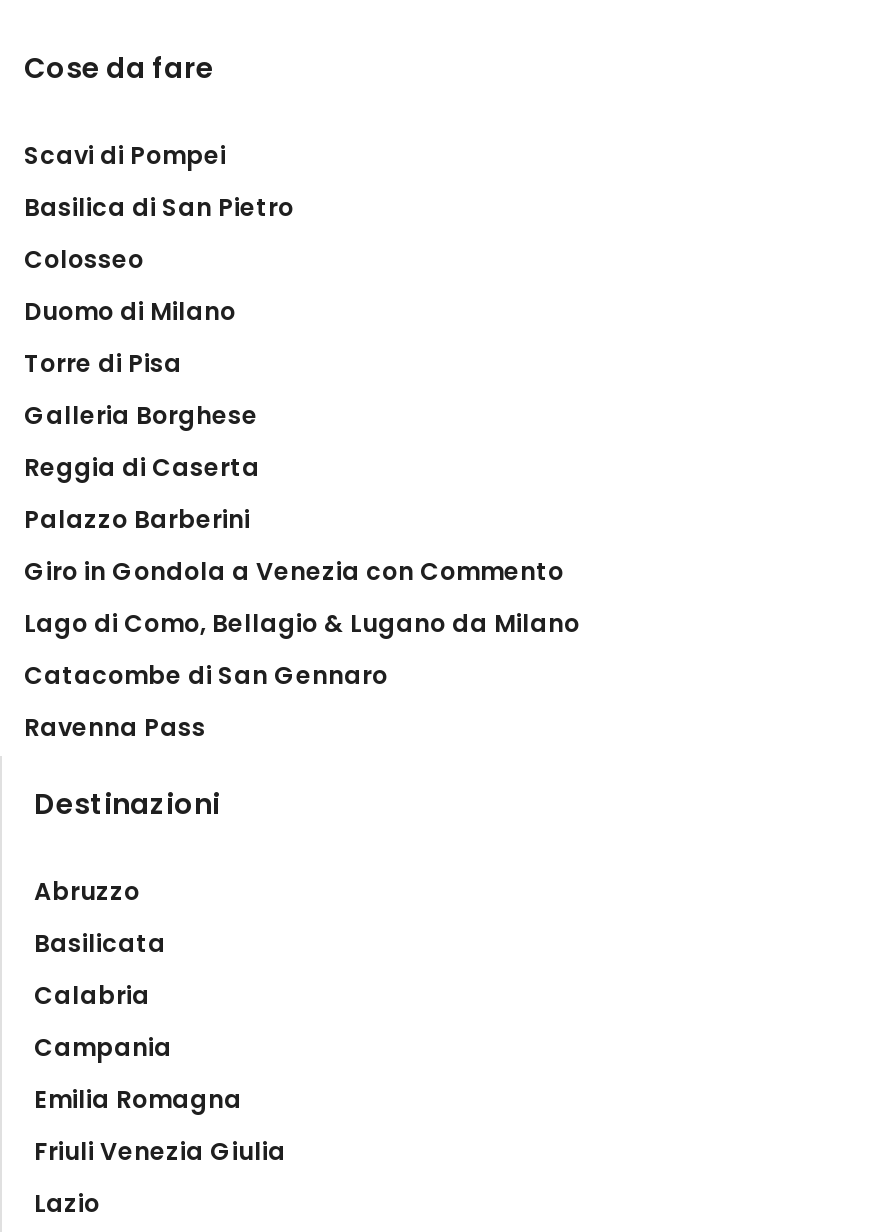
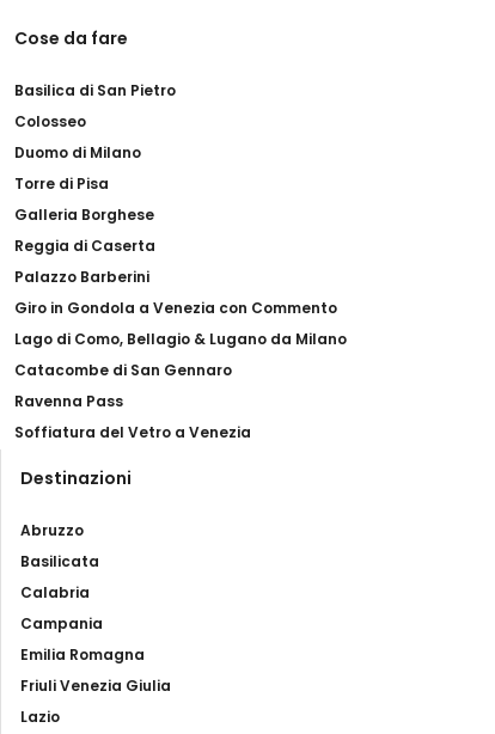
- Scavi di Pompei

moved up: Basilica di San Pietro | Colosseo | Duomo di Milano | ... | Catacombe di San Gennaro | Ravenna Pass

+ Soffiatura del Vetro a Venezia
